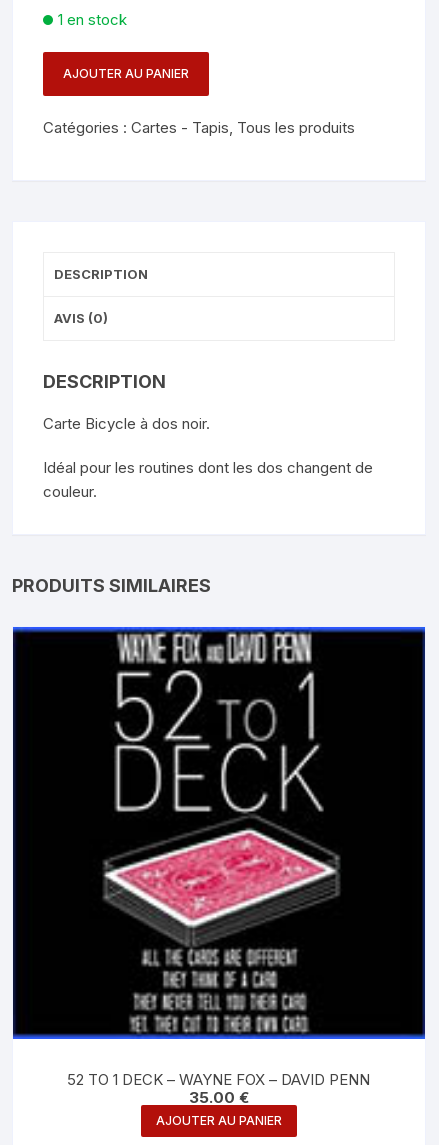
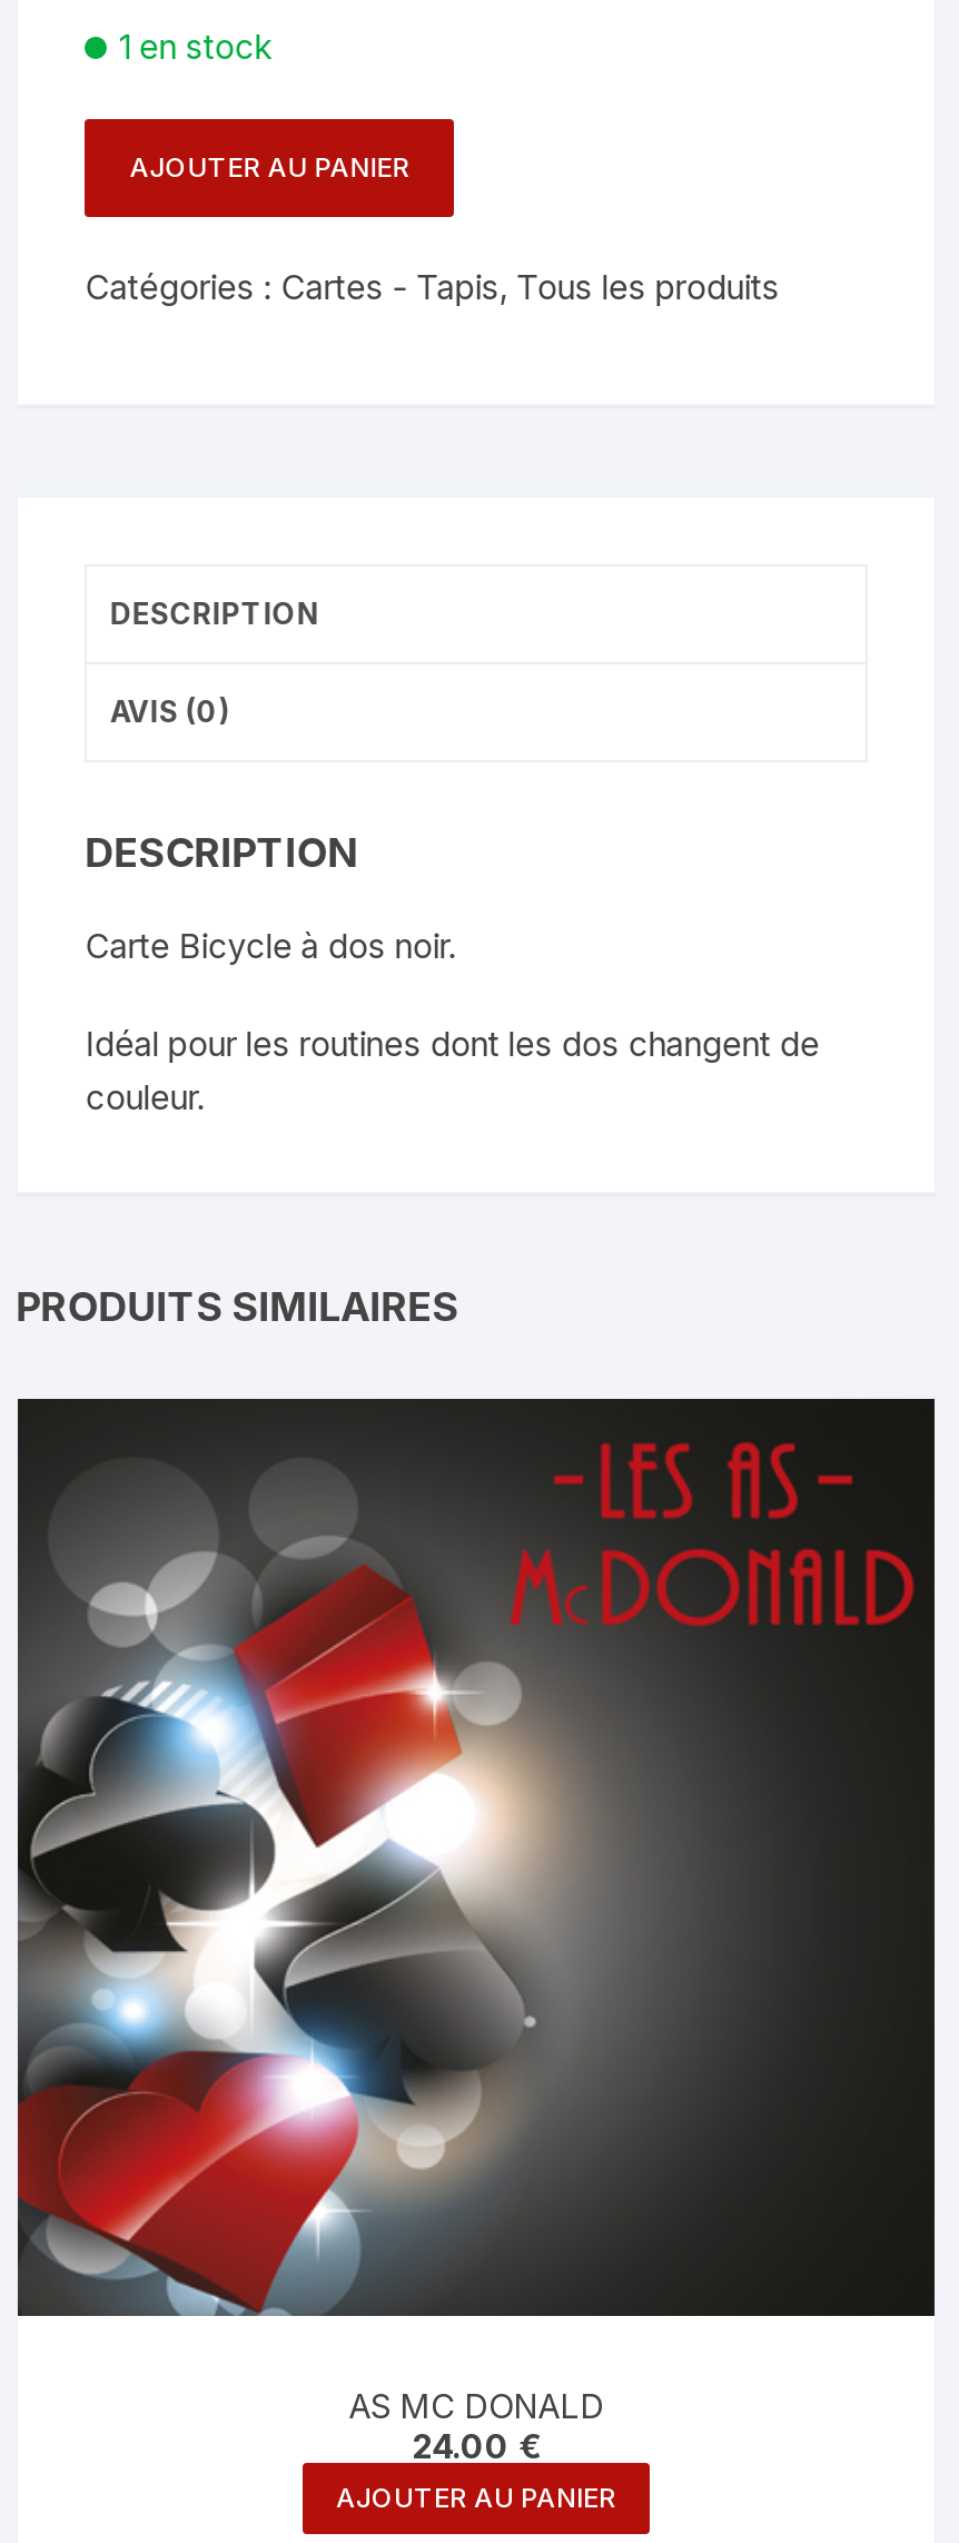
- [image]
- 52 TO 1 DECK – WAYNE FOX – DAVID PENN
- 35.00 €
+ [image]
+ AS MC DONALD
+ 24.00 €
